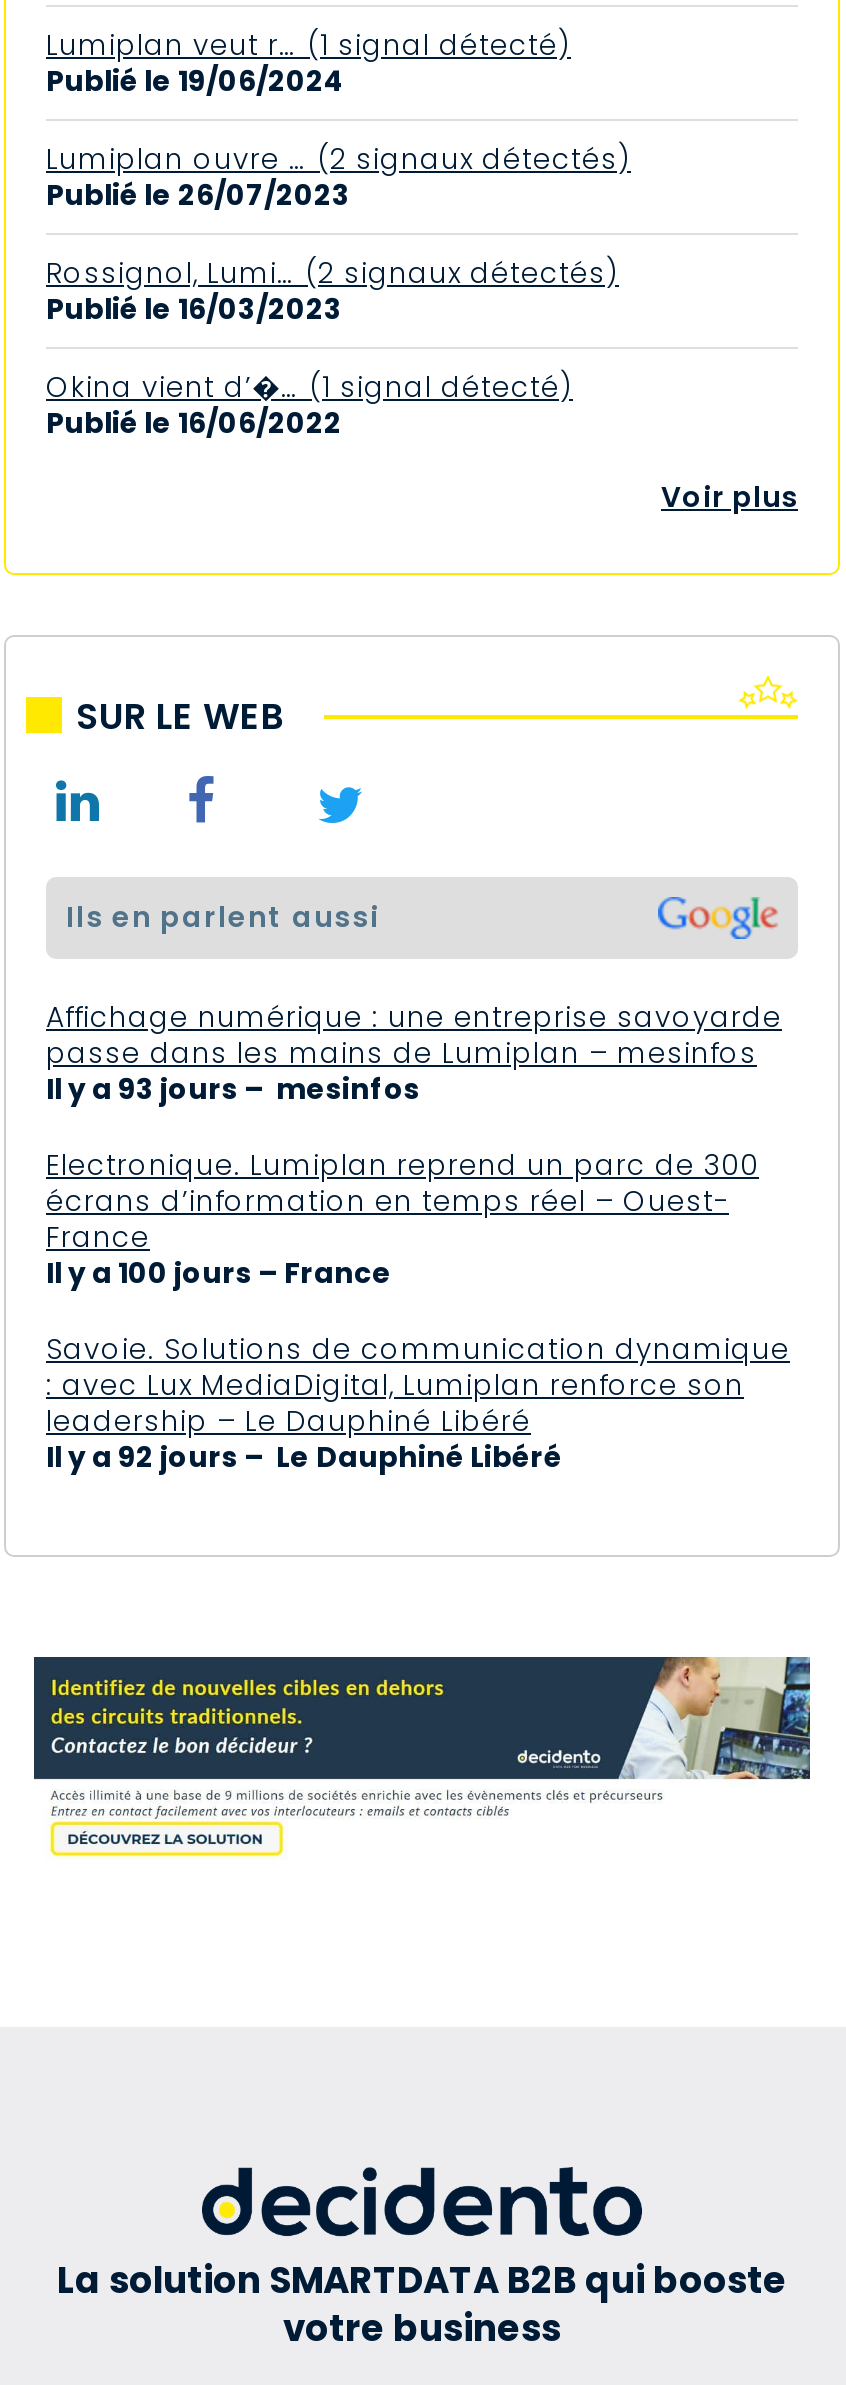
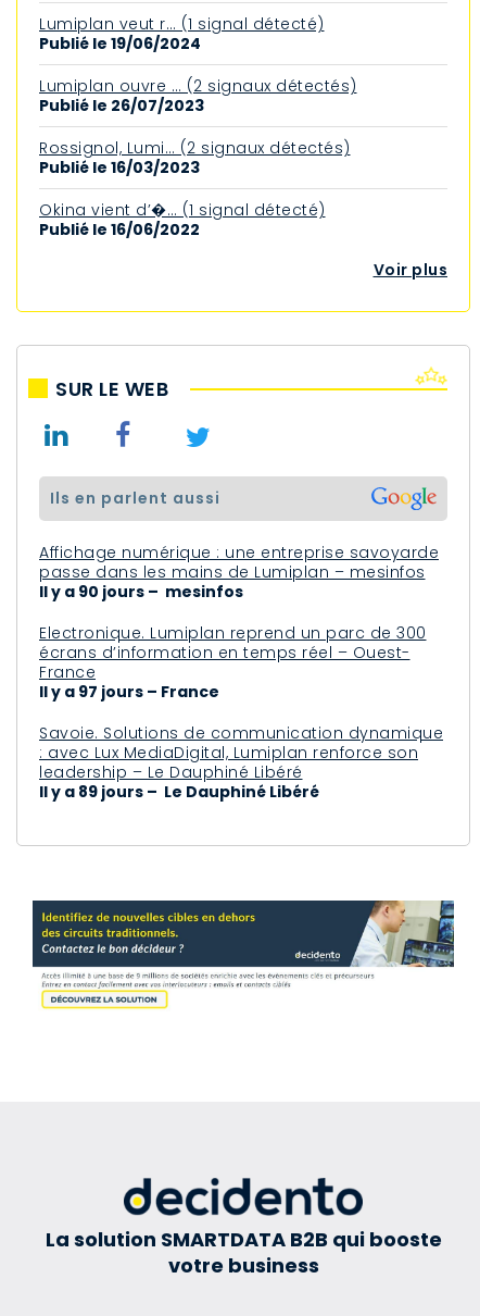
- Il y a 93 jours – mesinfos
+ Il y a 90 jours – mesinfos

- Il y a 100 jours – France
+ Il y a 97 jours – France

- Il y a 92 jours – Le Dauphiné Libéré
+ Il y a 89 jours – Le Dauphiné Libéré
